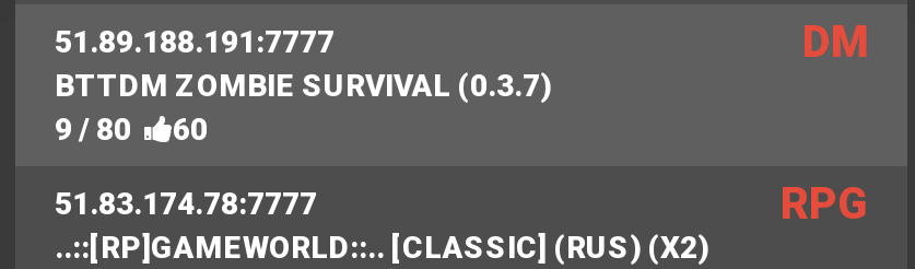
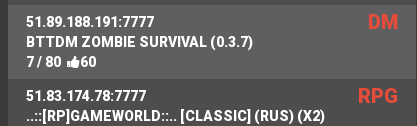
- 9 / 80 60
+ 7 / 80 60
